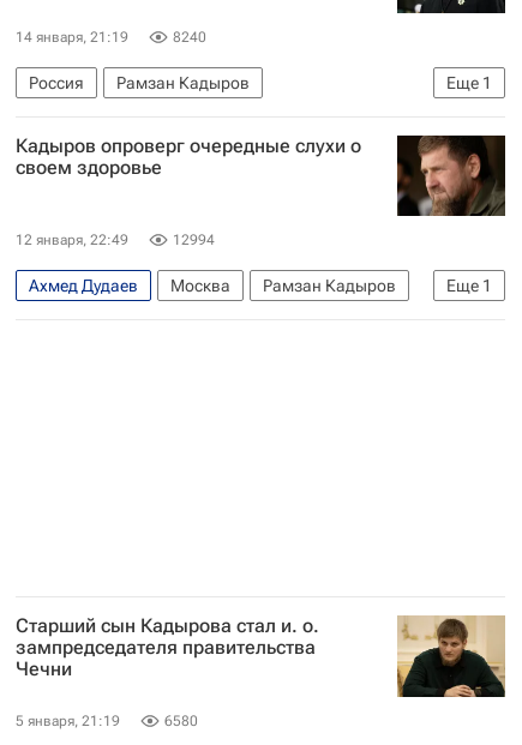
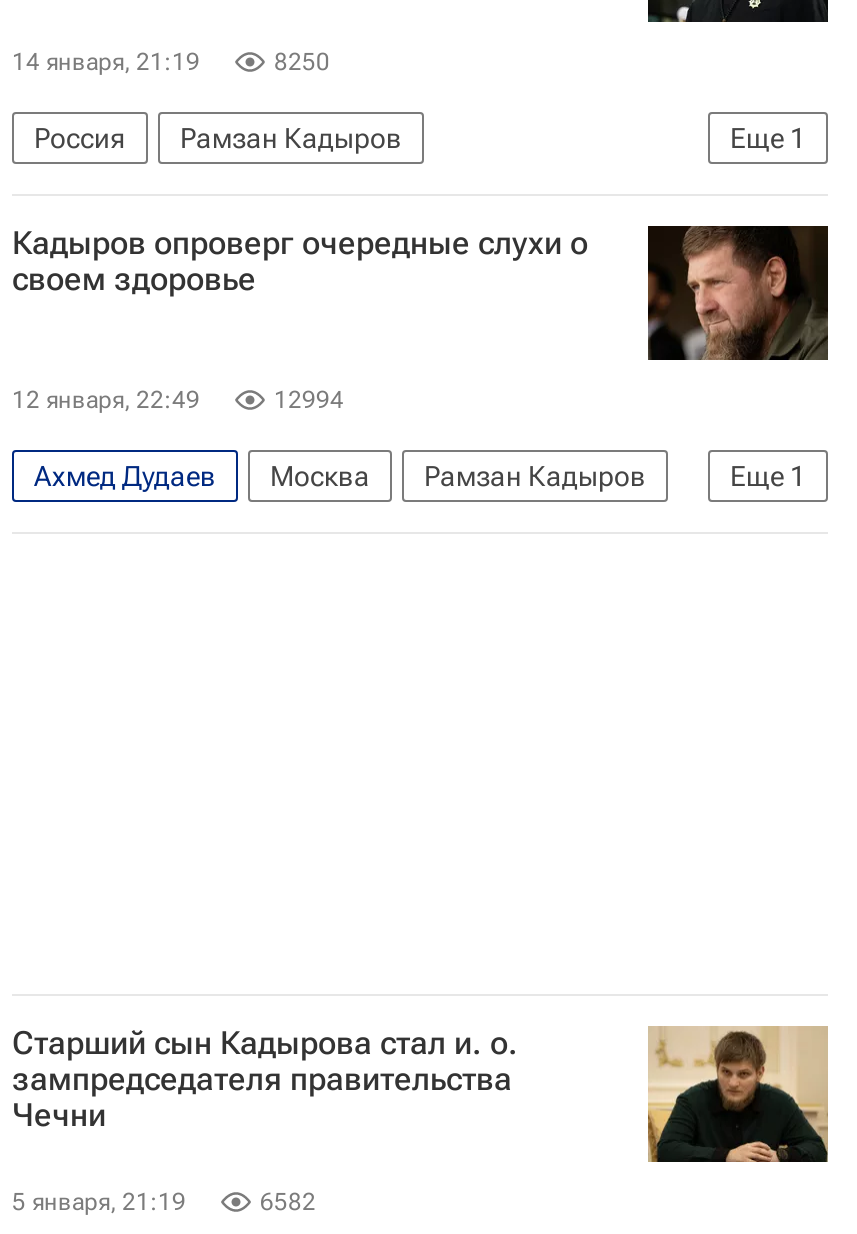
- 8240
+ 8250

- 6580
+ 6582
